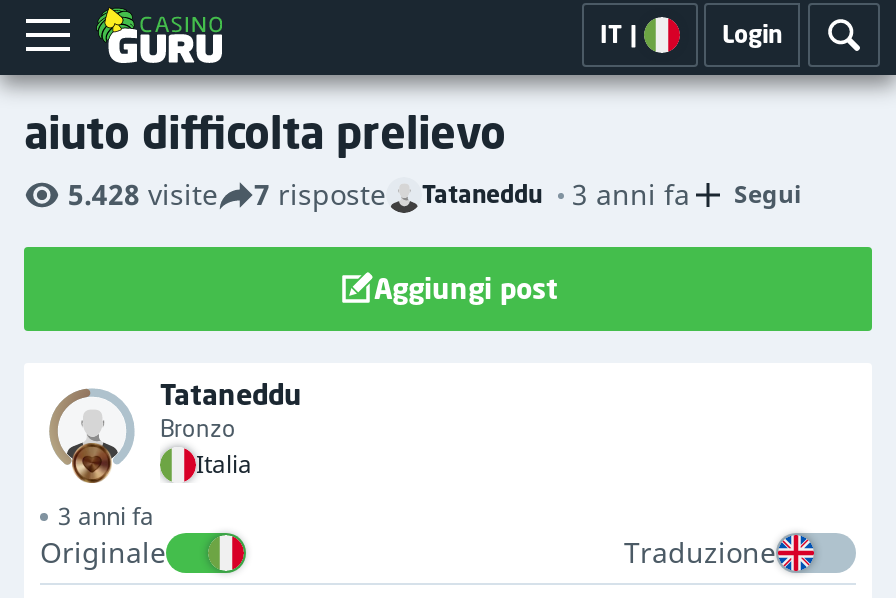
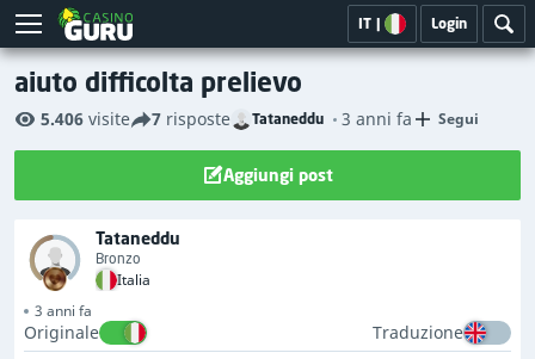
- 5.428 visite 7 risposte Tataneddu 3 anni fa Segui
+ 5.406 visite 7 risposte Tataneddu 3 anni fa Segui
